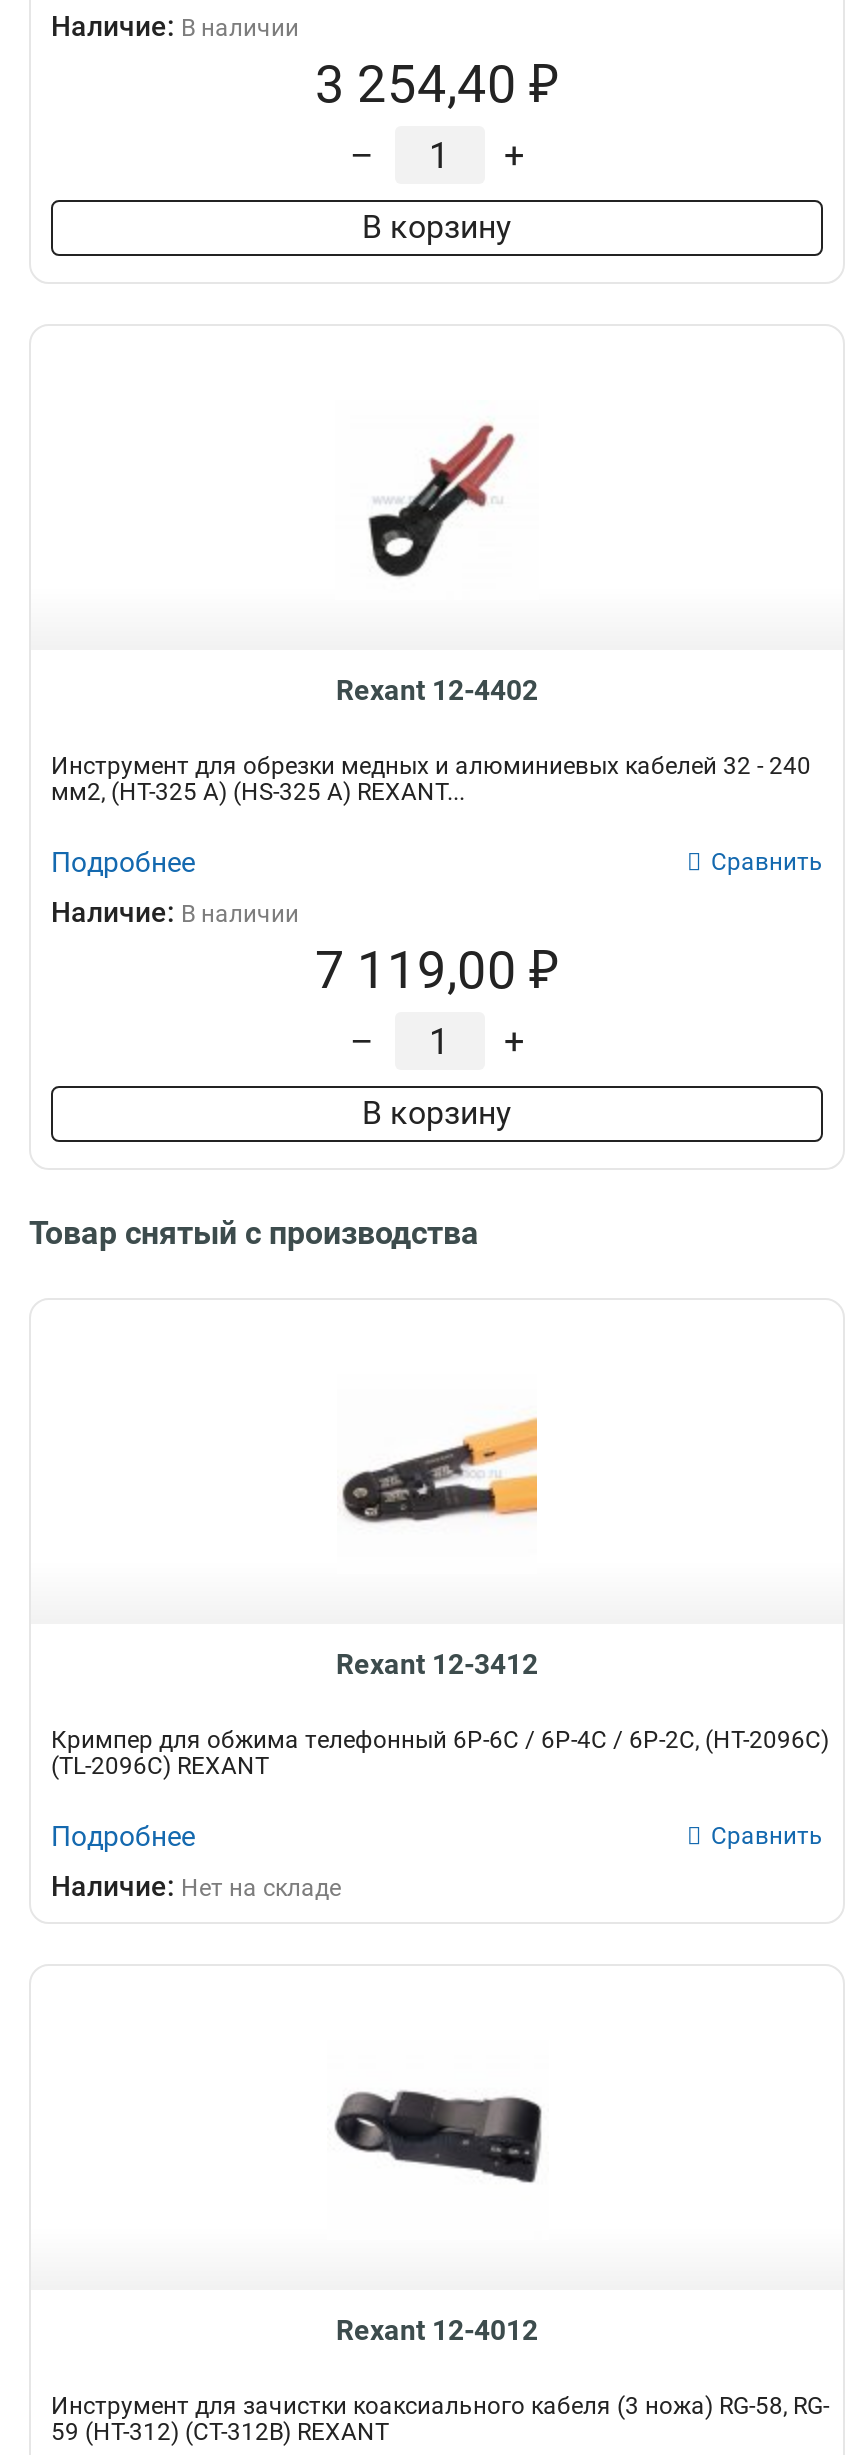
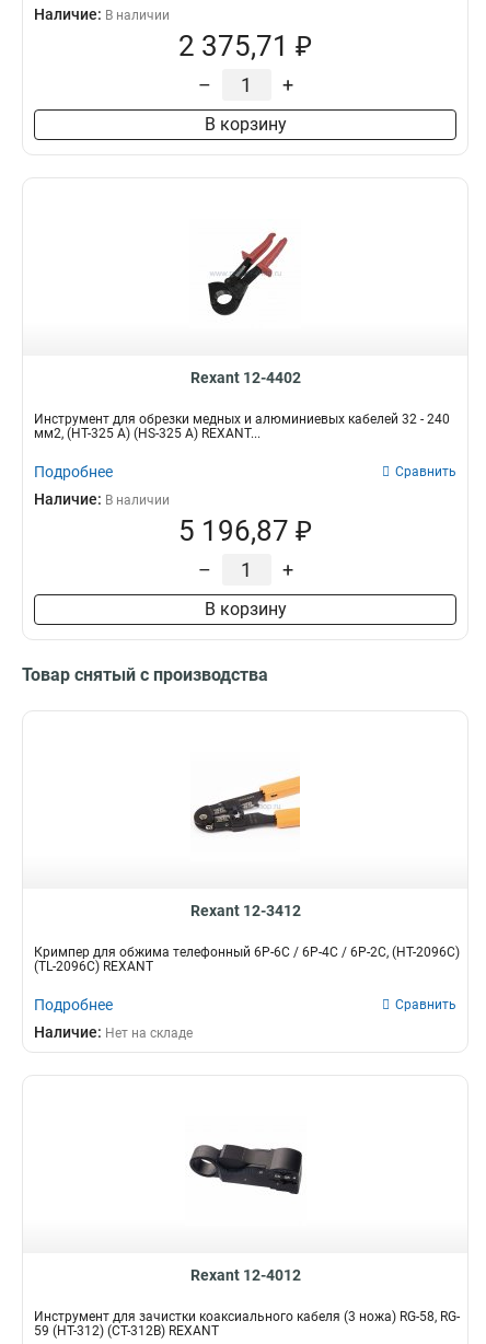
- 3 254,40 ₽
+ 2 375,71 ₽

- 7 119,00 ₽
+ 5 196,87 ₽
